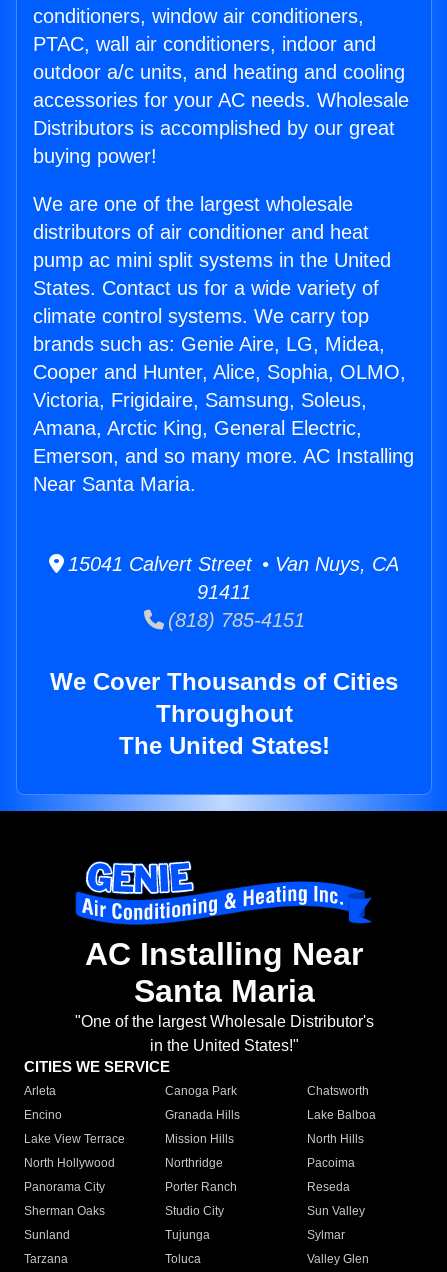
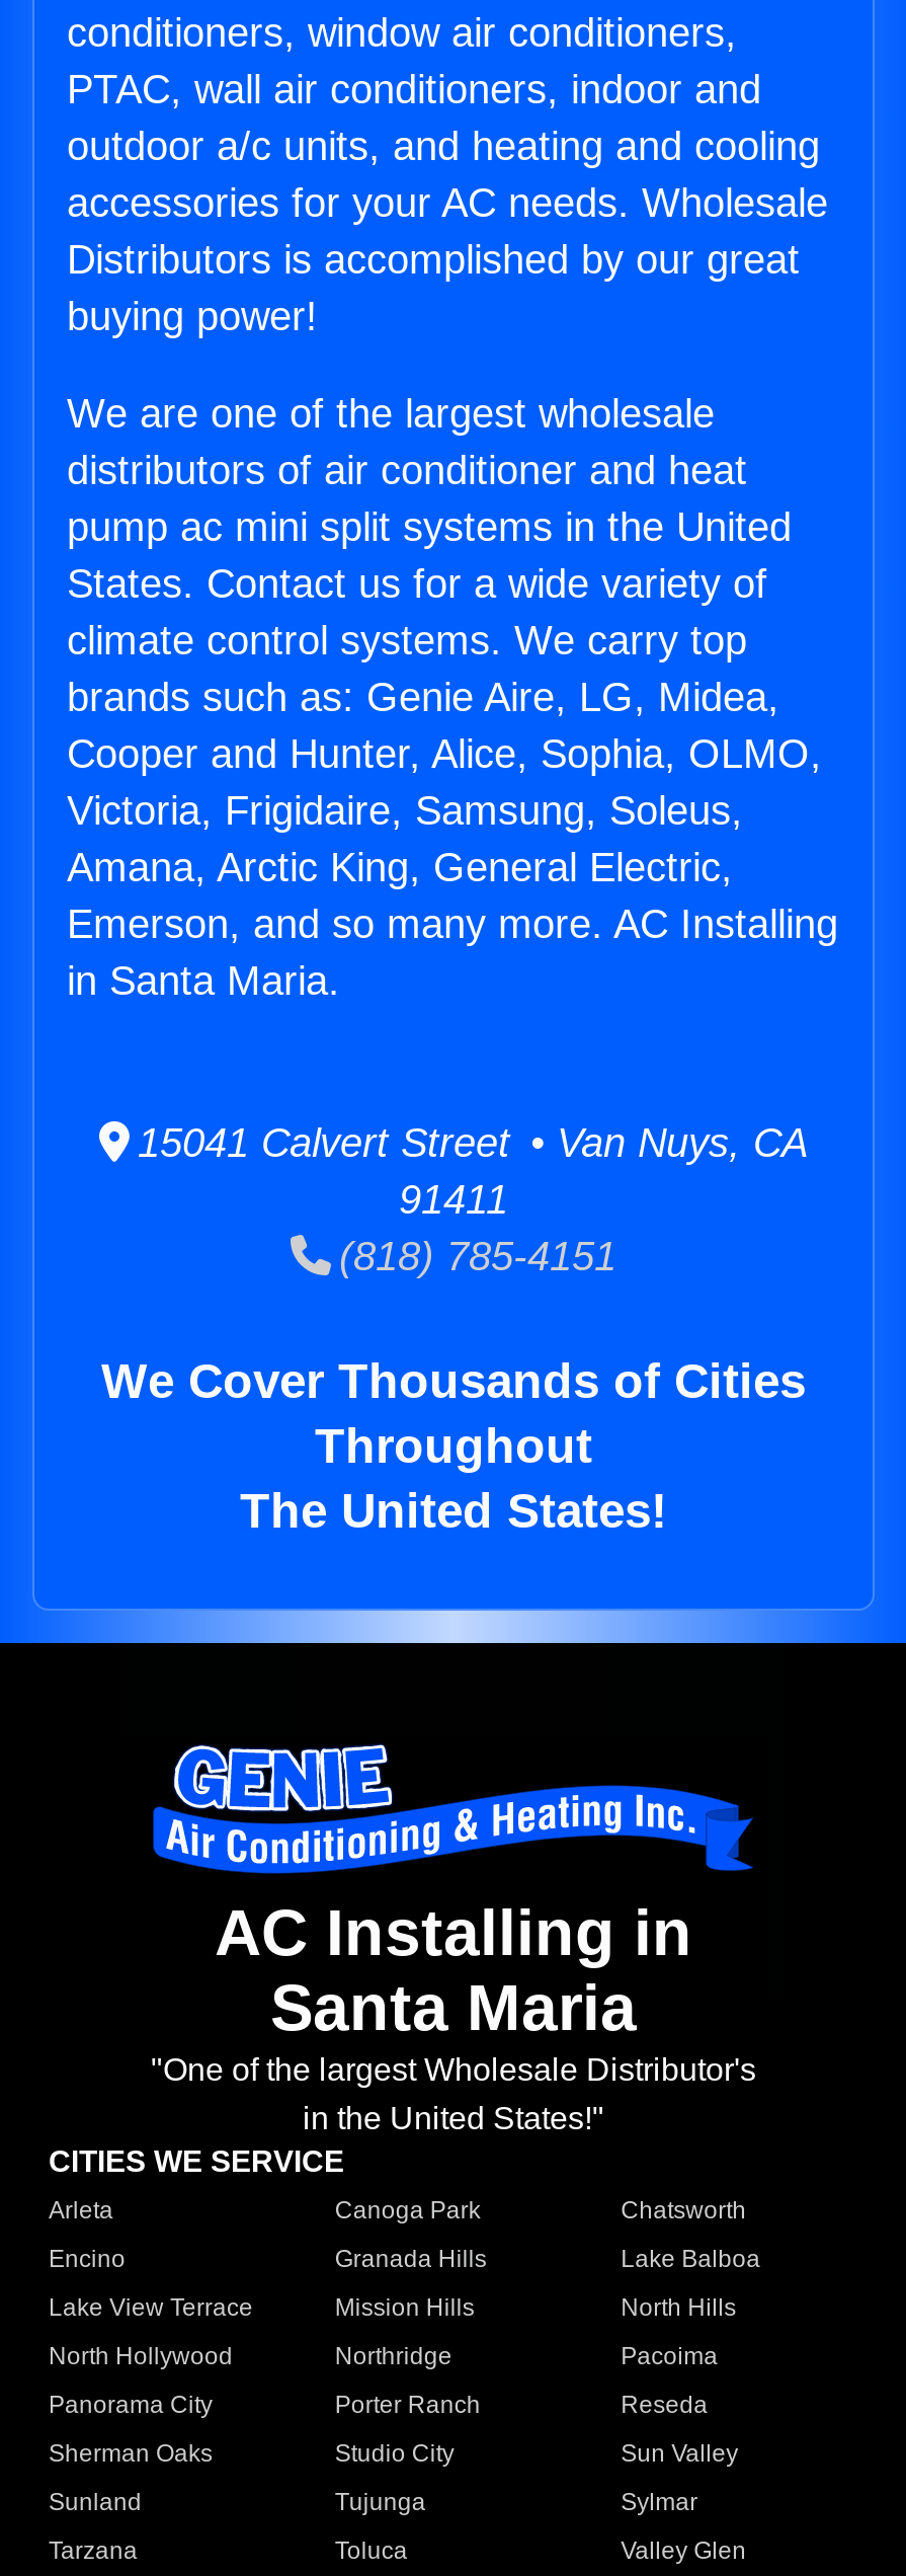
- Near Santa Maria.
+ in Santa Maria.

- AC Installing Near
+ AC Installing in
